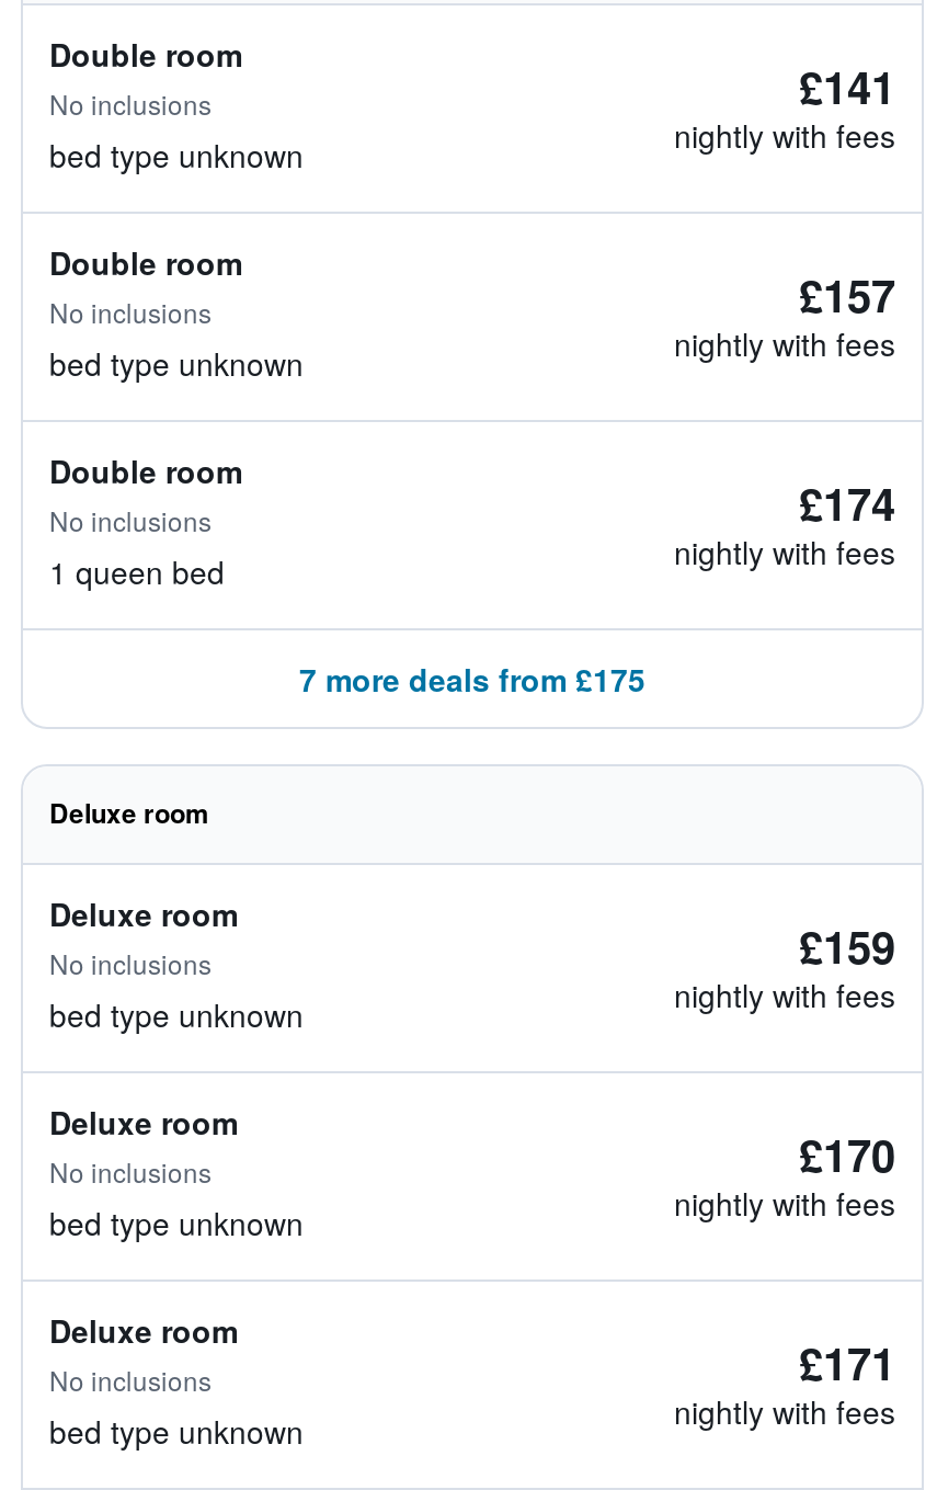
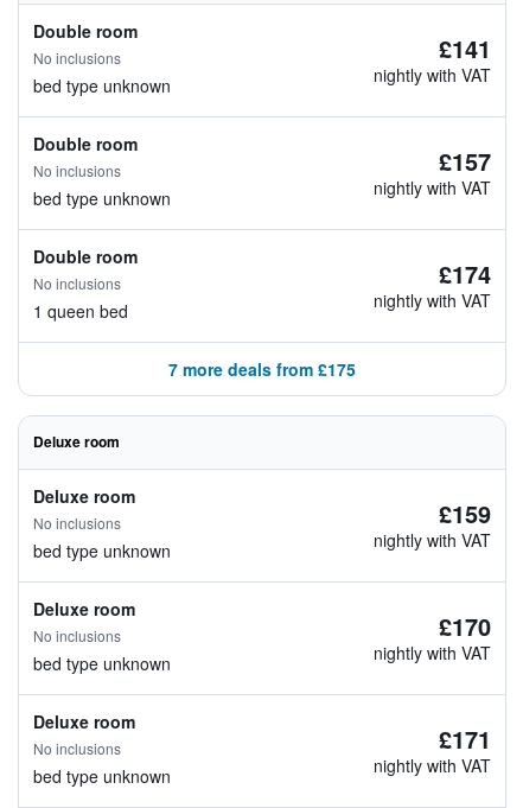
- nightly with fees
+ nightly with VAT

- nightly with fees
+ nightly with VAT

- nightly with fees
+ nightly with VAT

- nightly with fees
+ nightly with VAT

- nightly with fees
+ nightly with VAT

- nightly with fees
+ nightly with VAT
